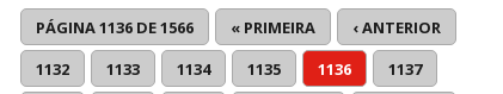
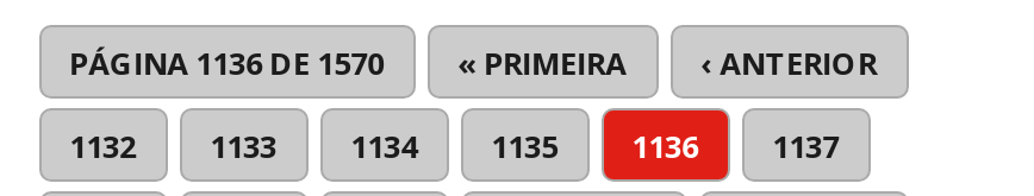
- PÁGINA 1136 DE 1566 « PRIMEIRA ‹ ANTERIOR
+ PÁGINA 1136 DE 1570 « PRIMEIRA ‹ ANTERIOR
